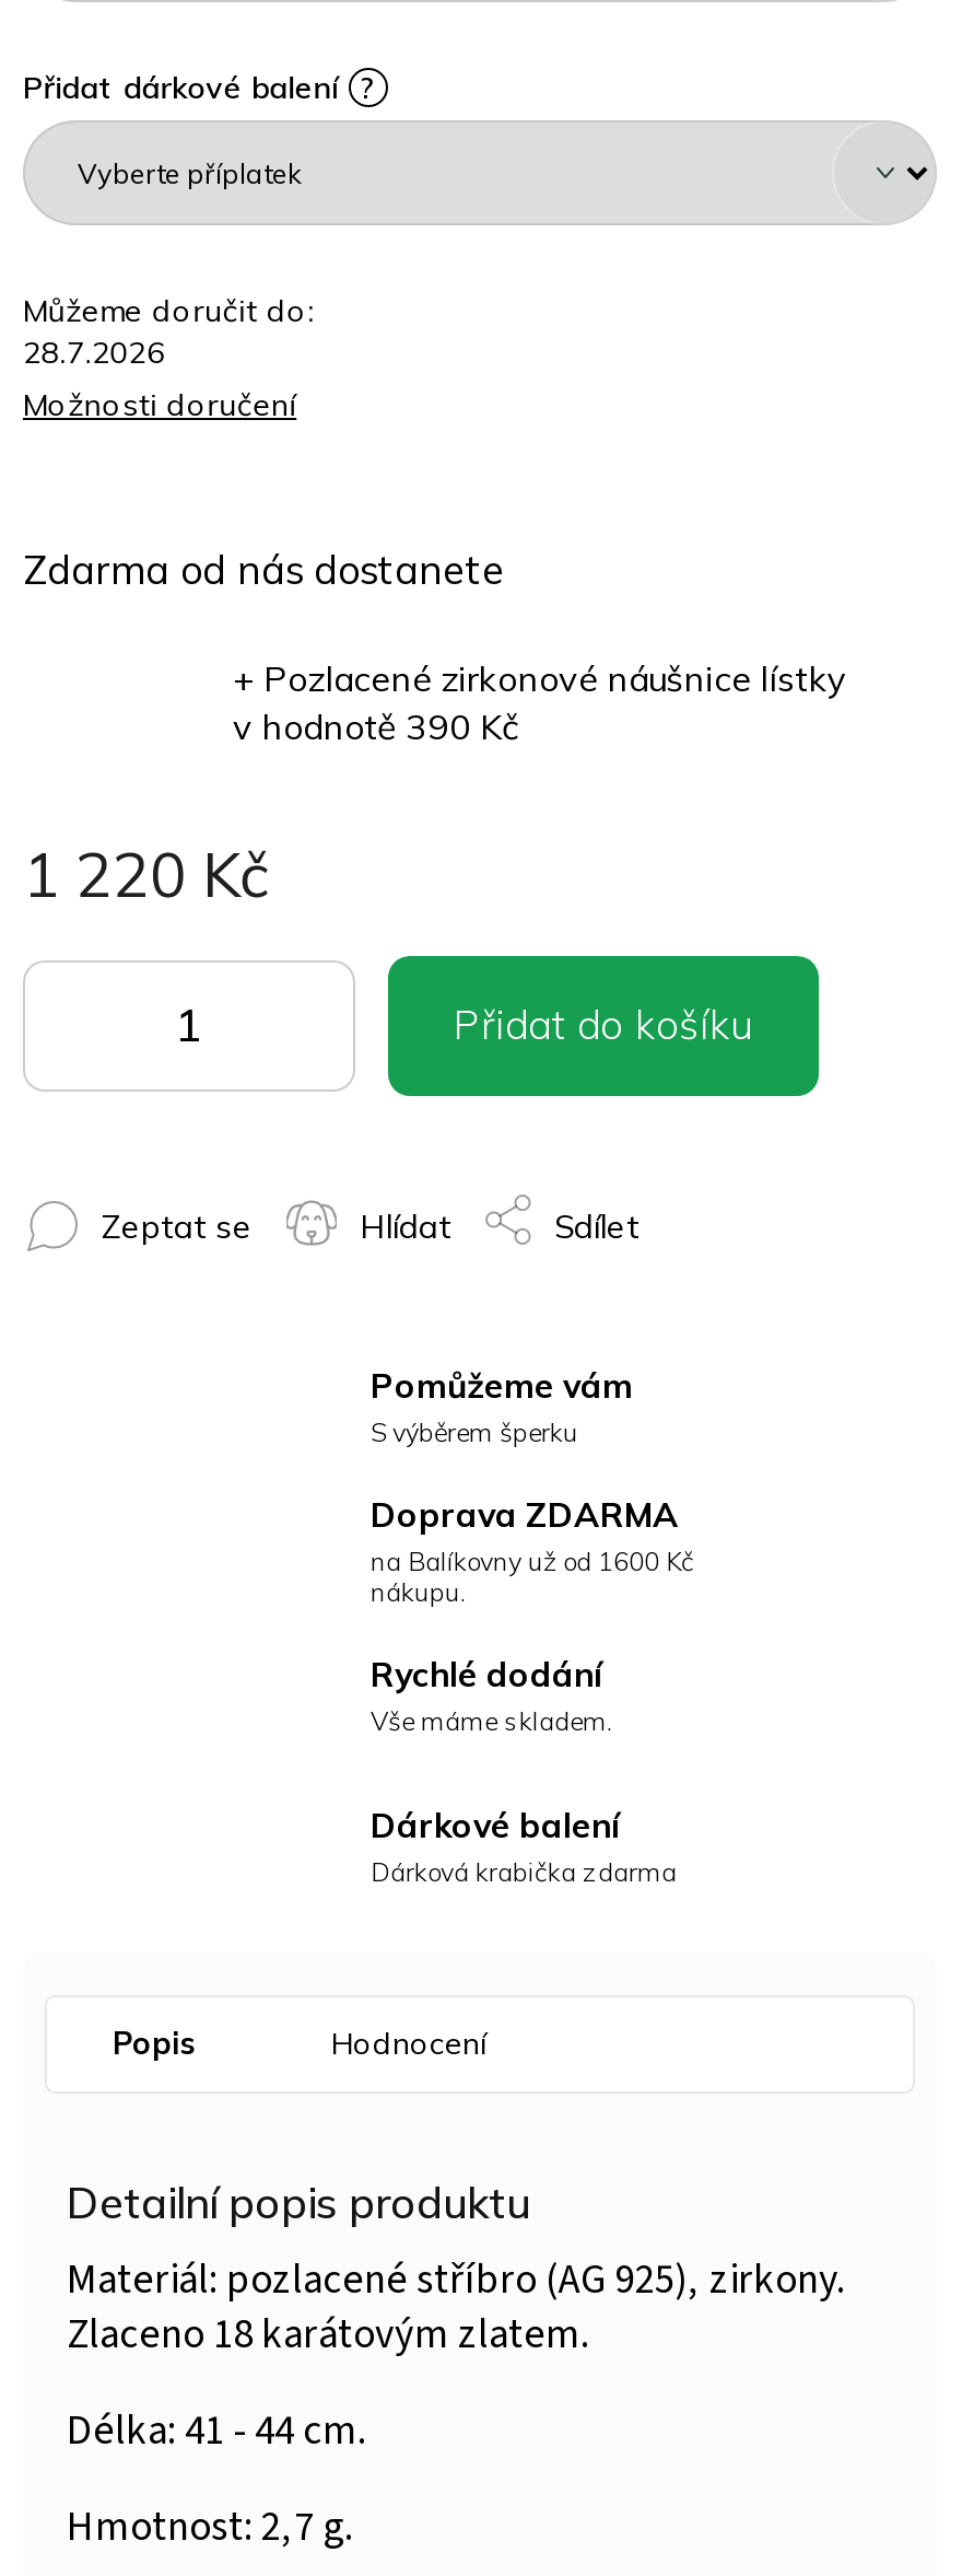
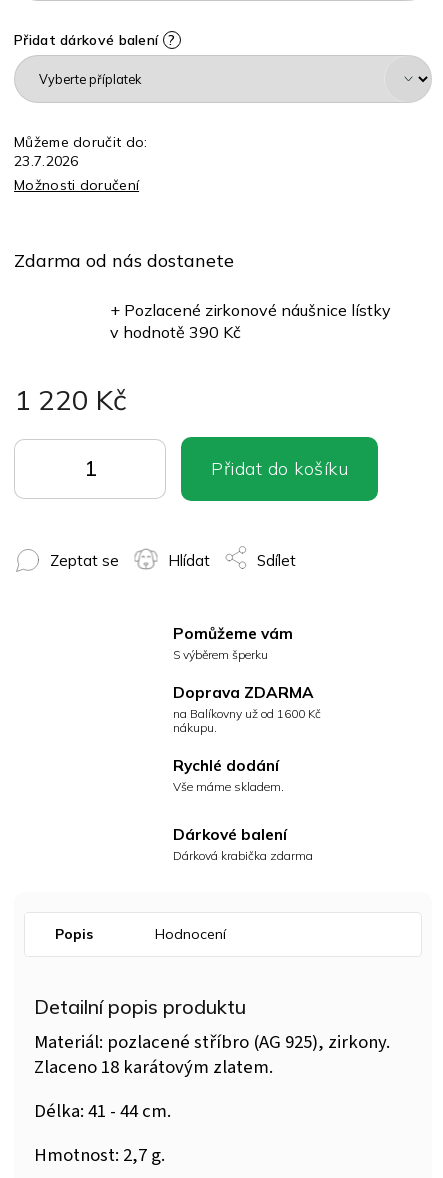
- 28.7.2026
+ 23.7.2026
